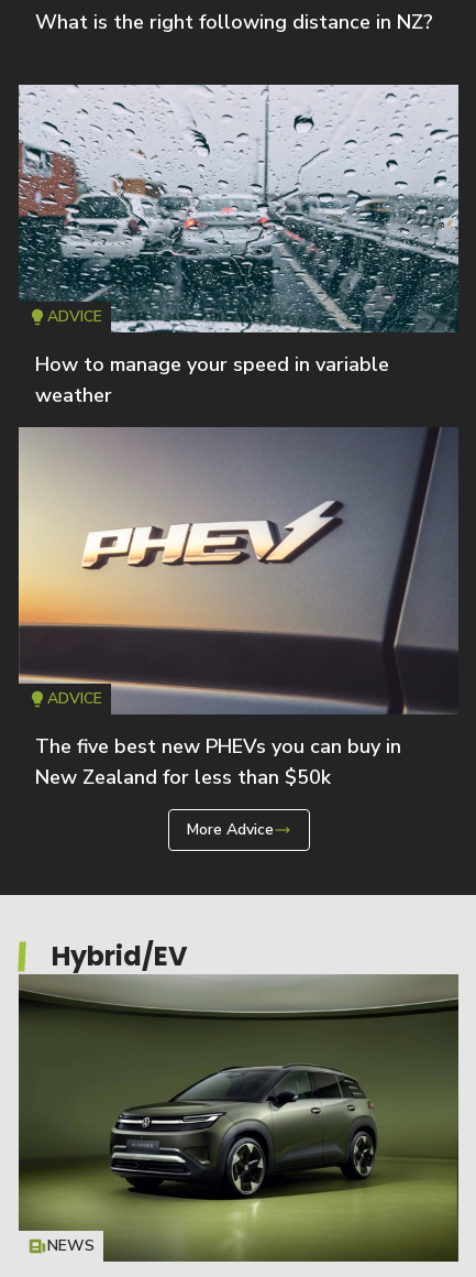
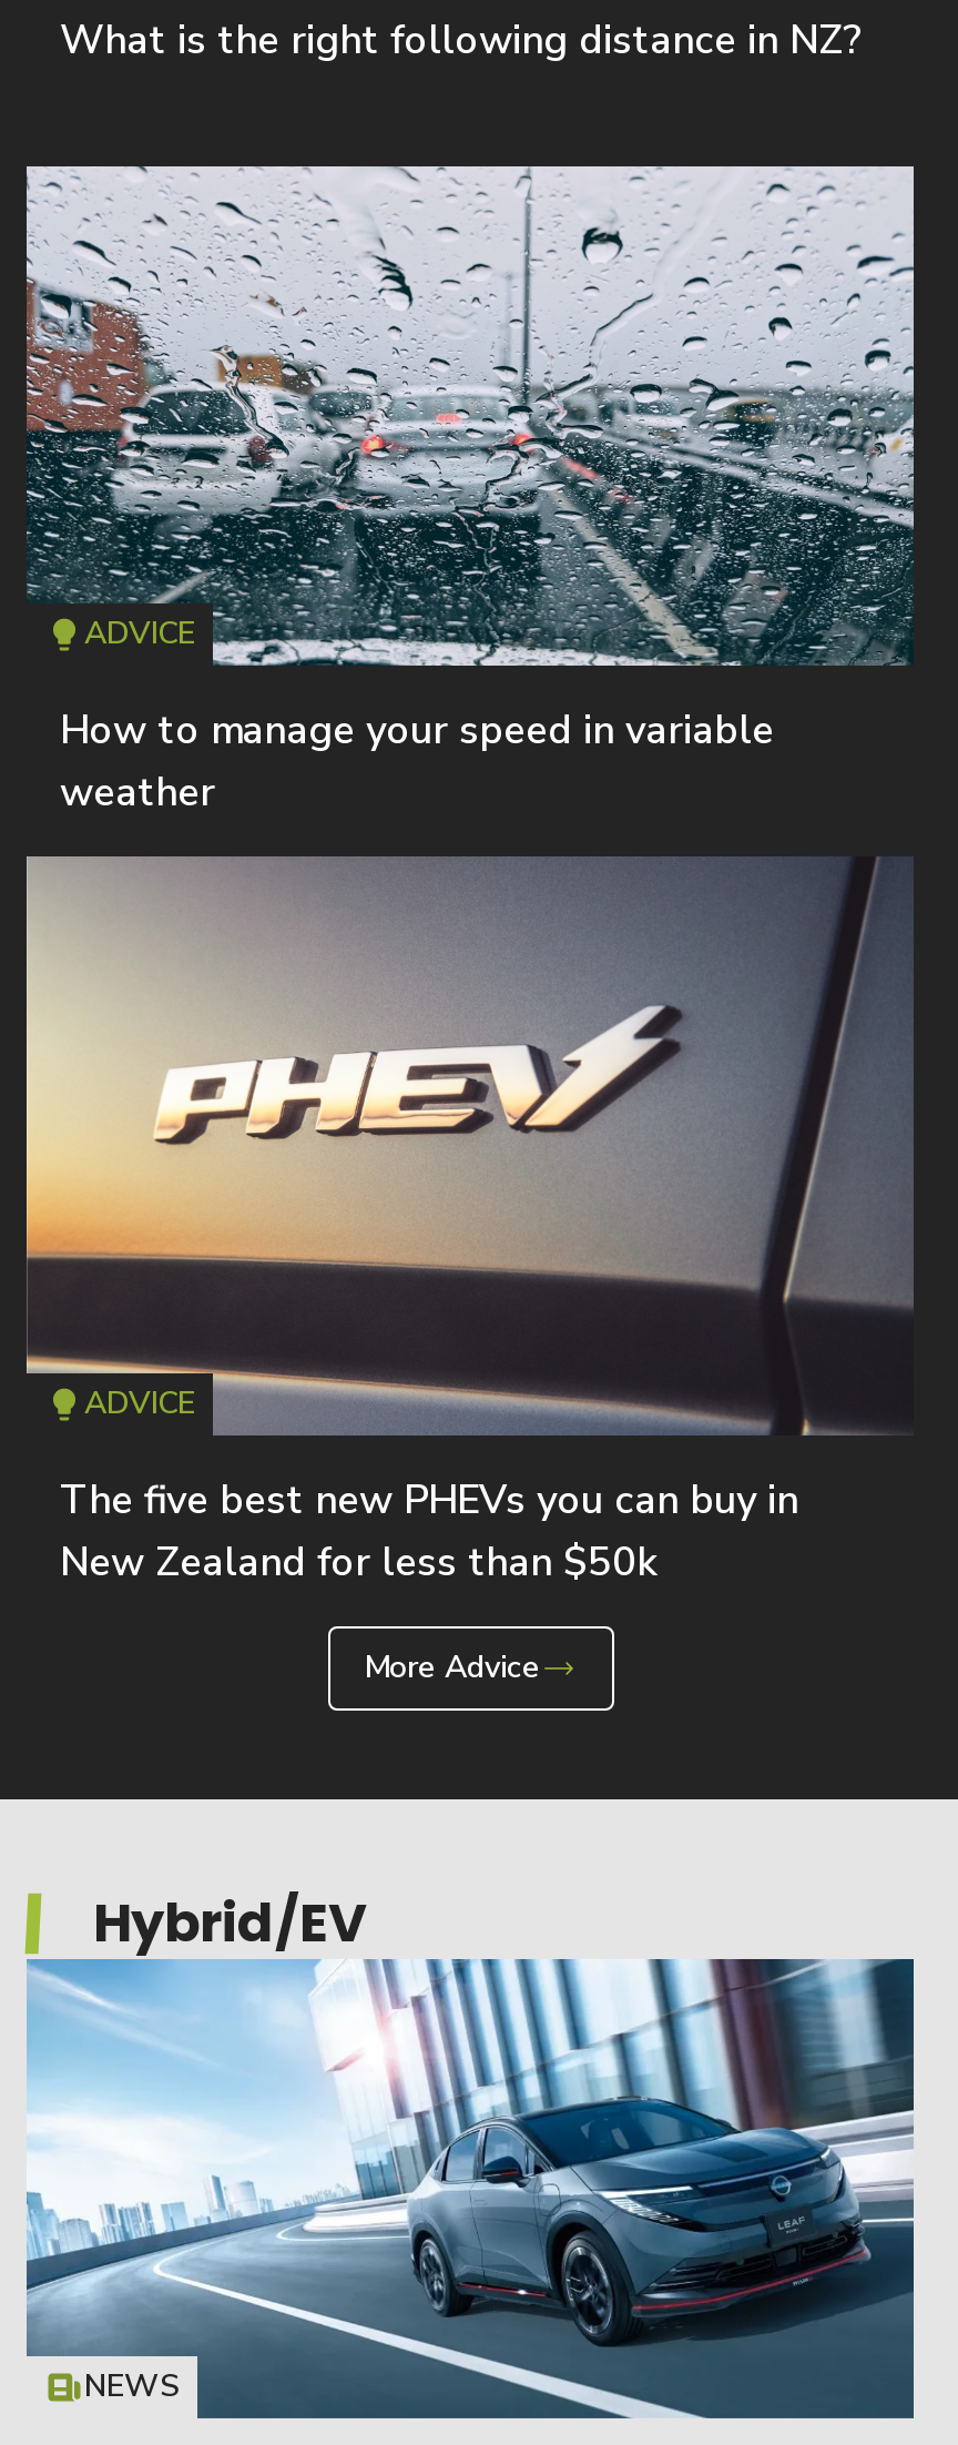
- [image]
+ [image]
